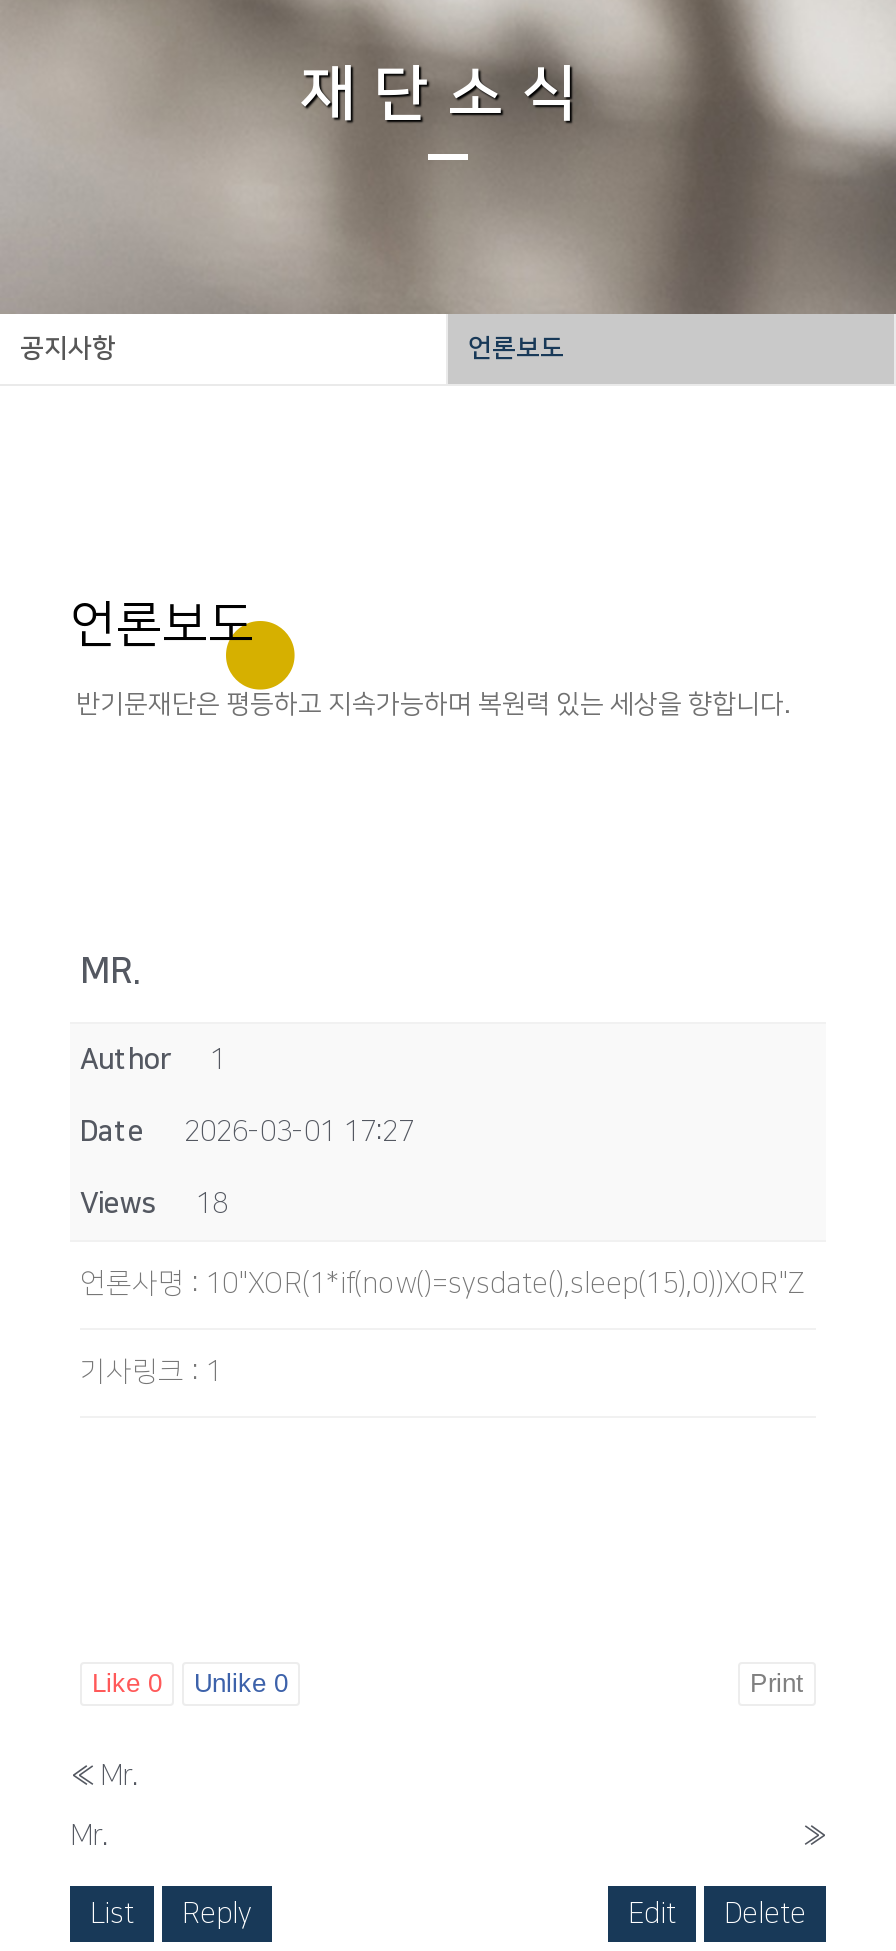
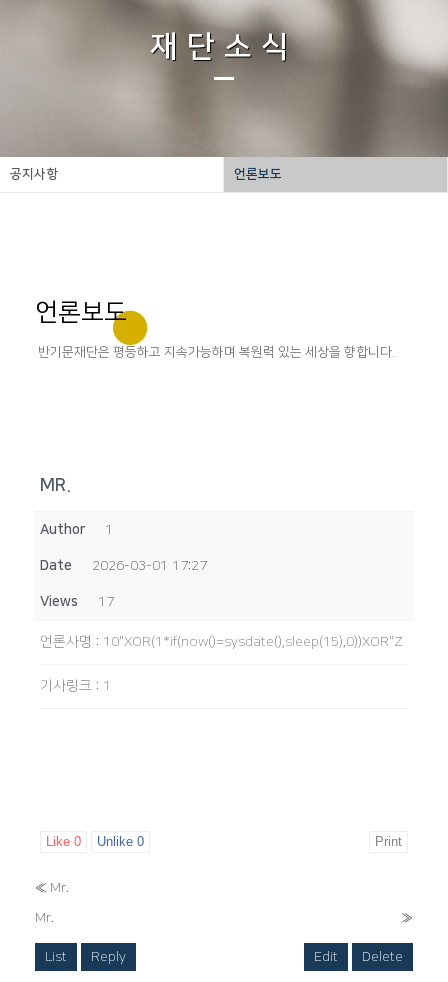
- Views 18
+ Views 17
